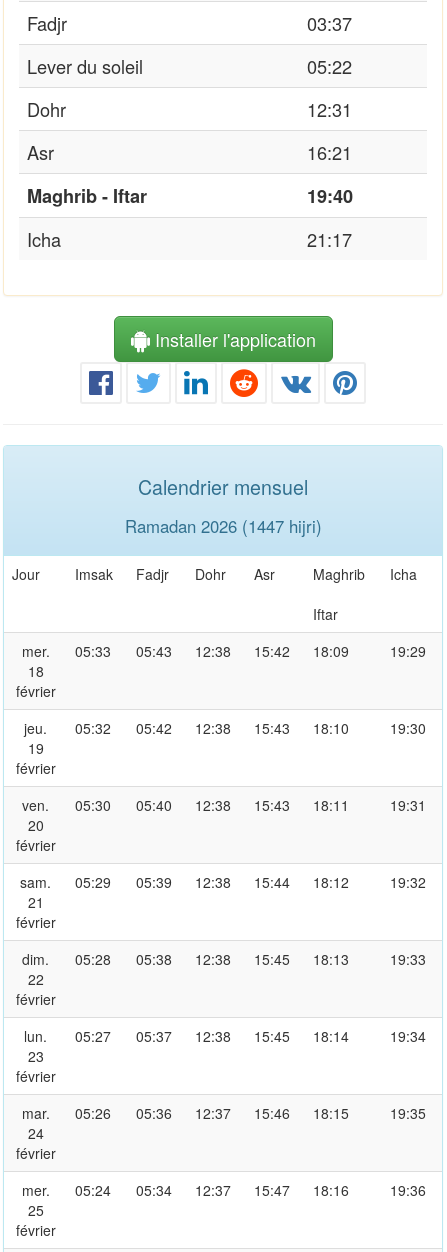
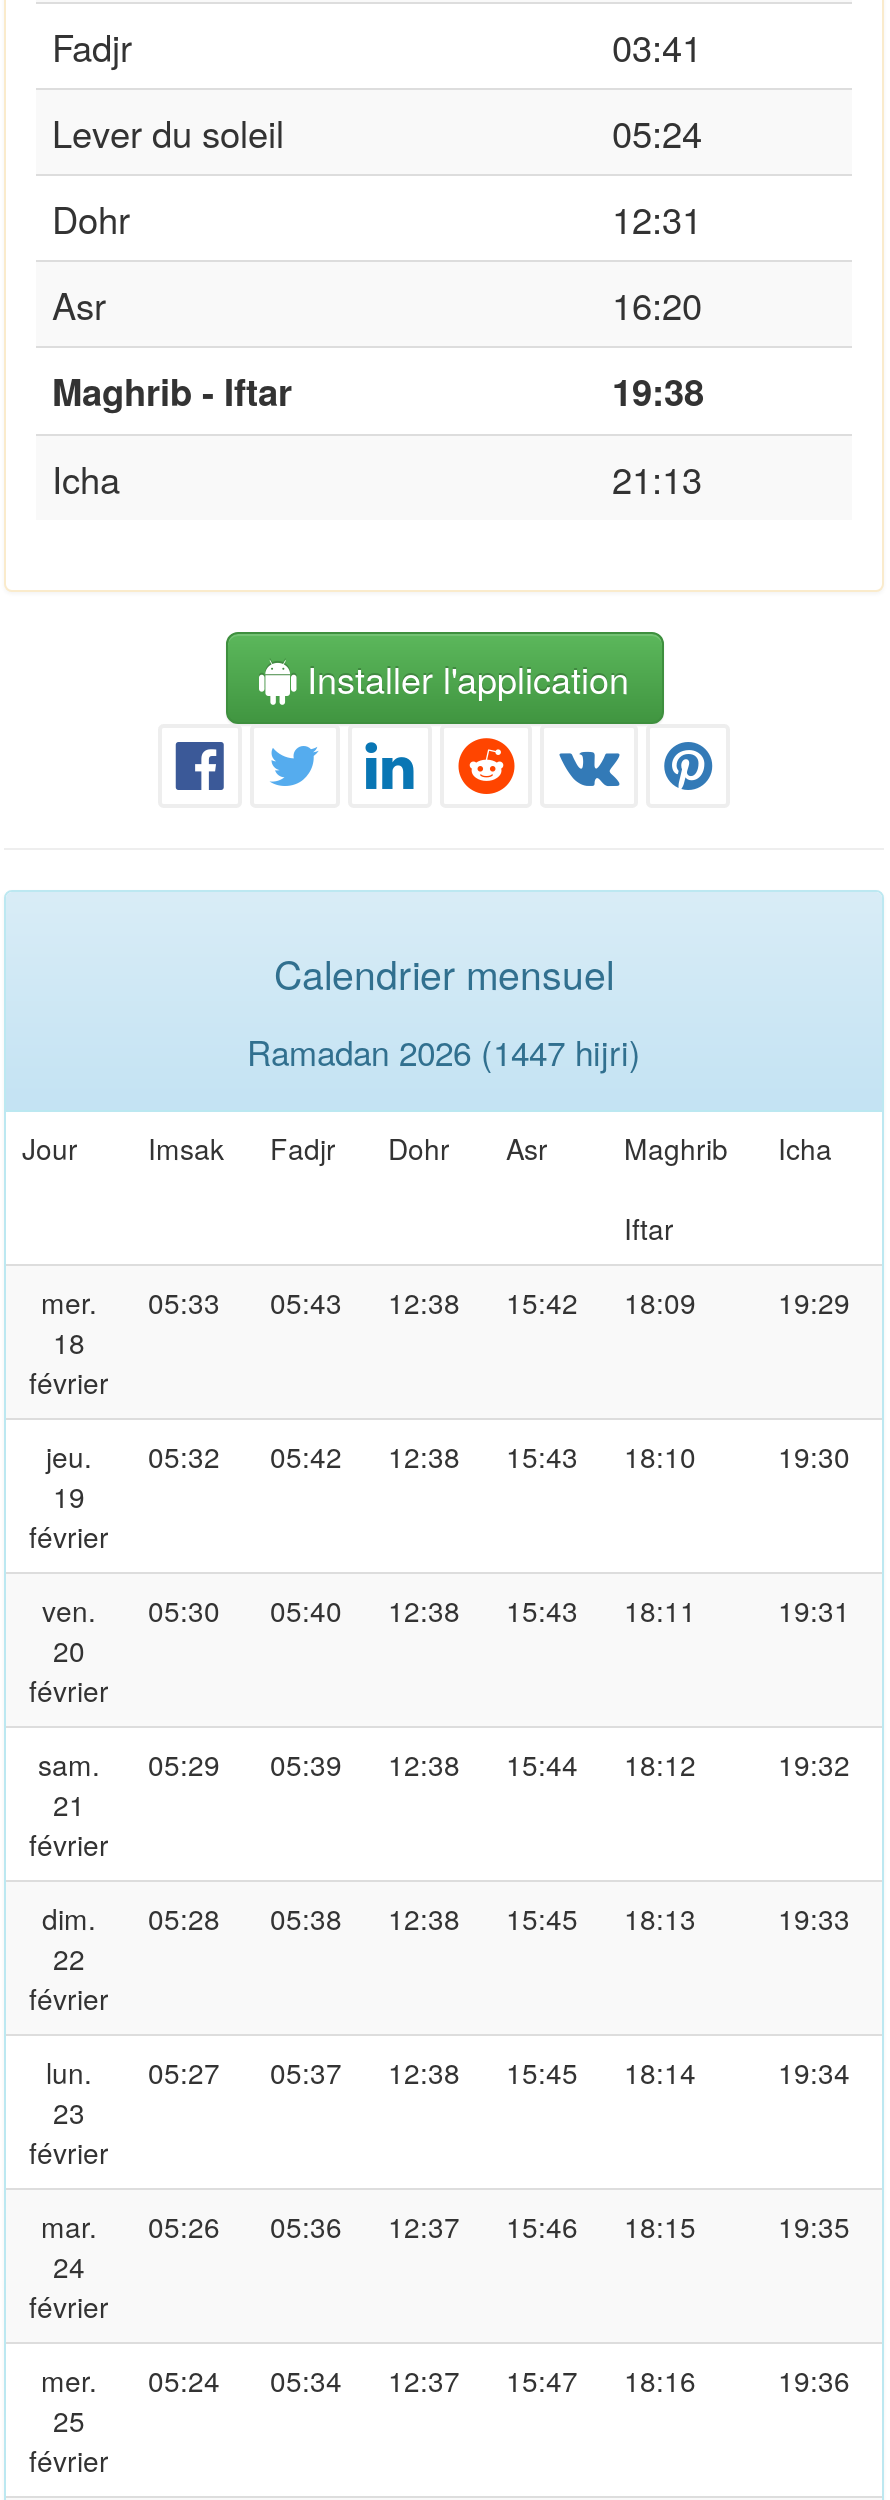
- 03:37
+ 03:41

- 05:22
+ 05:24

- 16:21
+ 16:20

- 19:40
+ 19:38

- 21:17
+ 21:13
